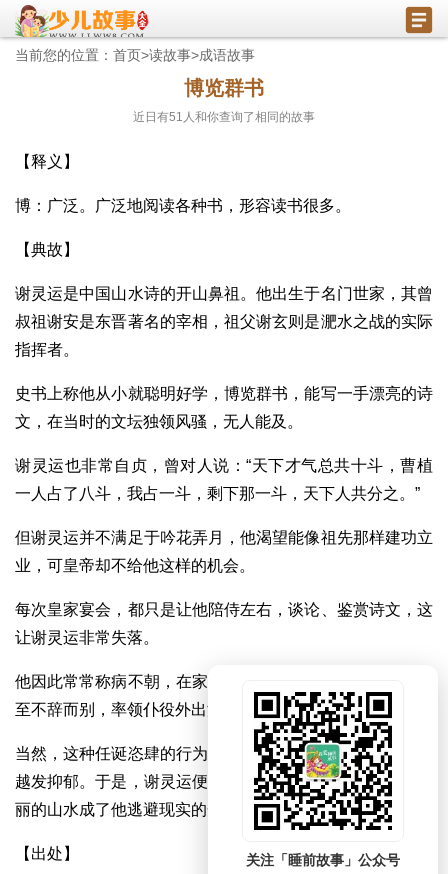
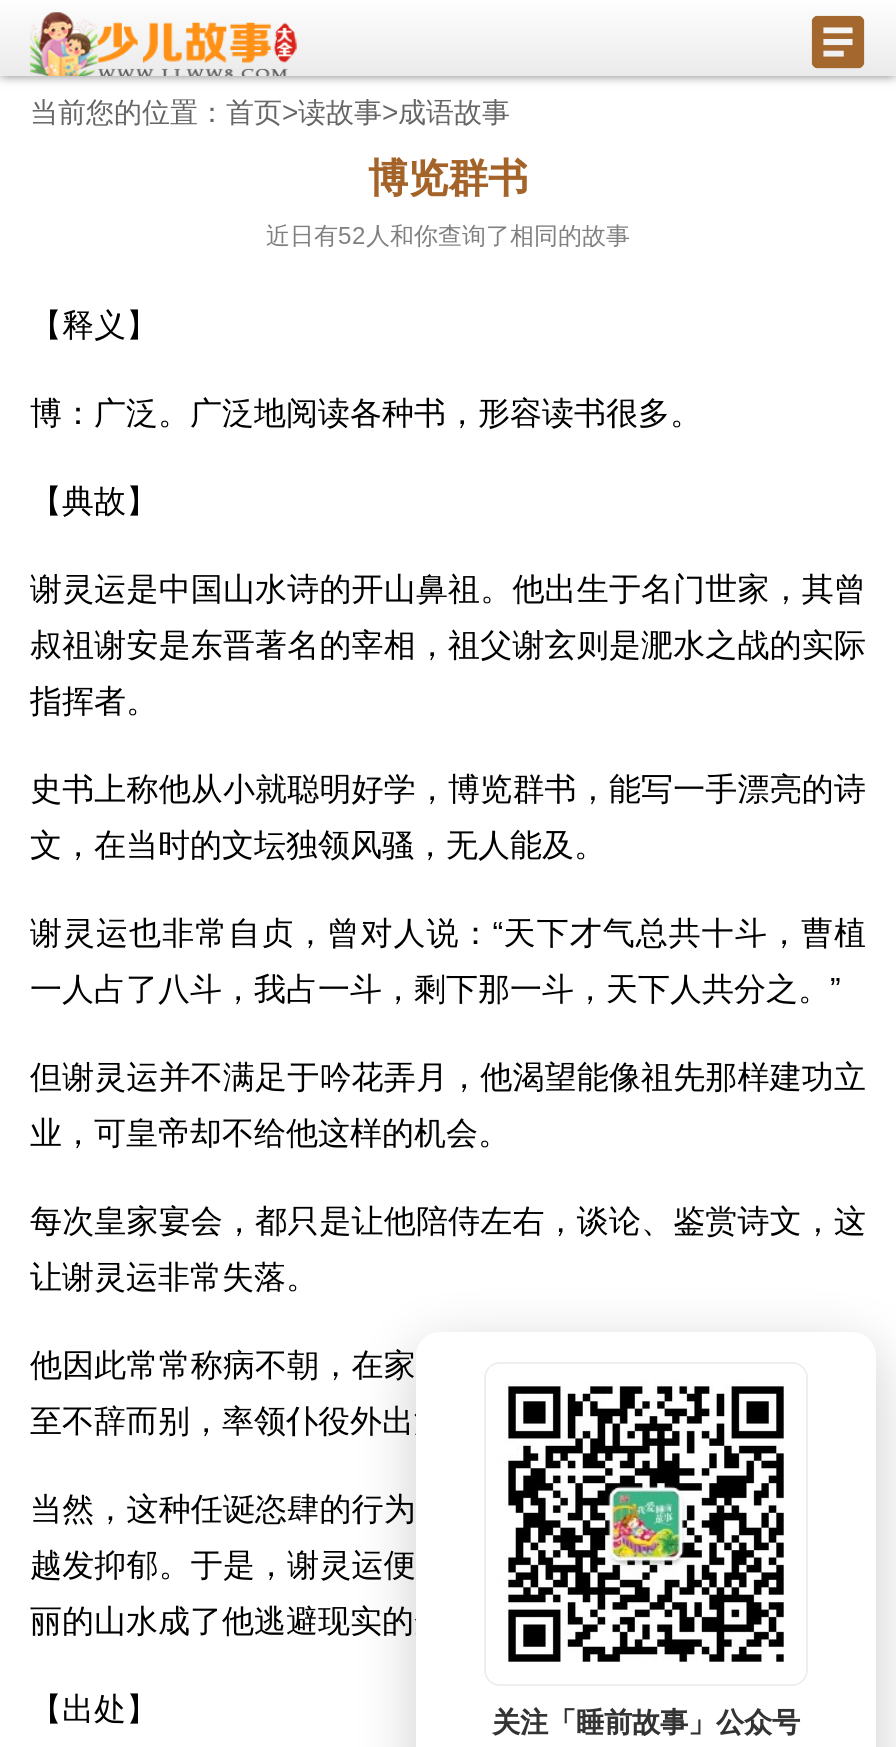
- 近日有51人和你查询了相同的故事
+ 近日有52人和你查询了相同的故事
